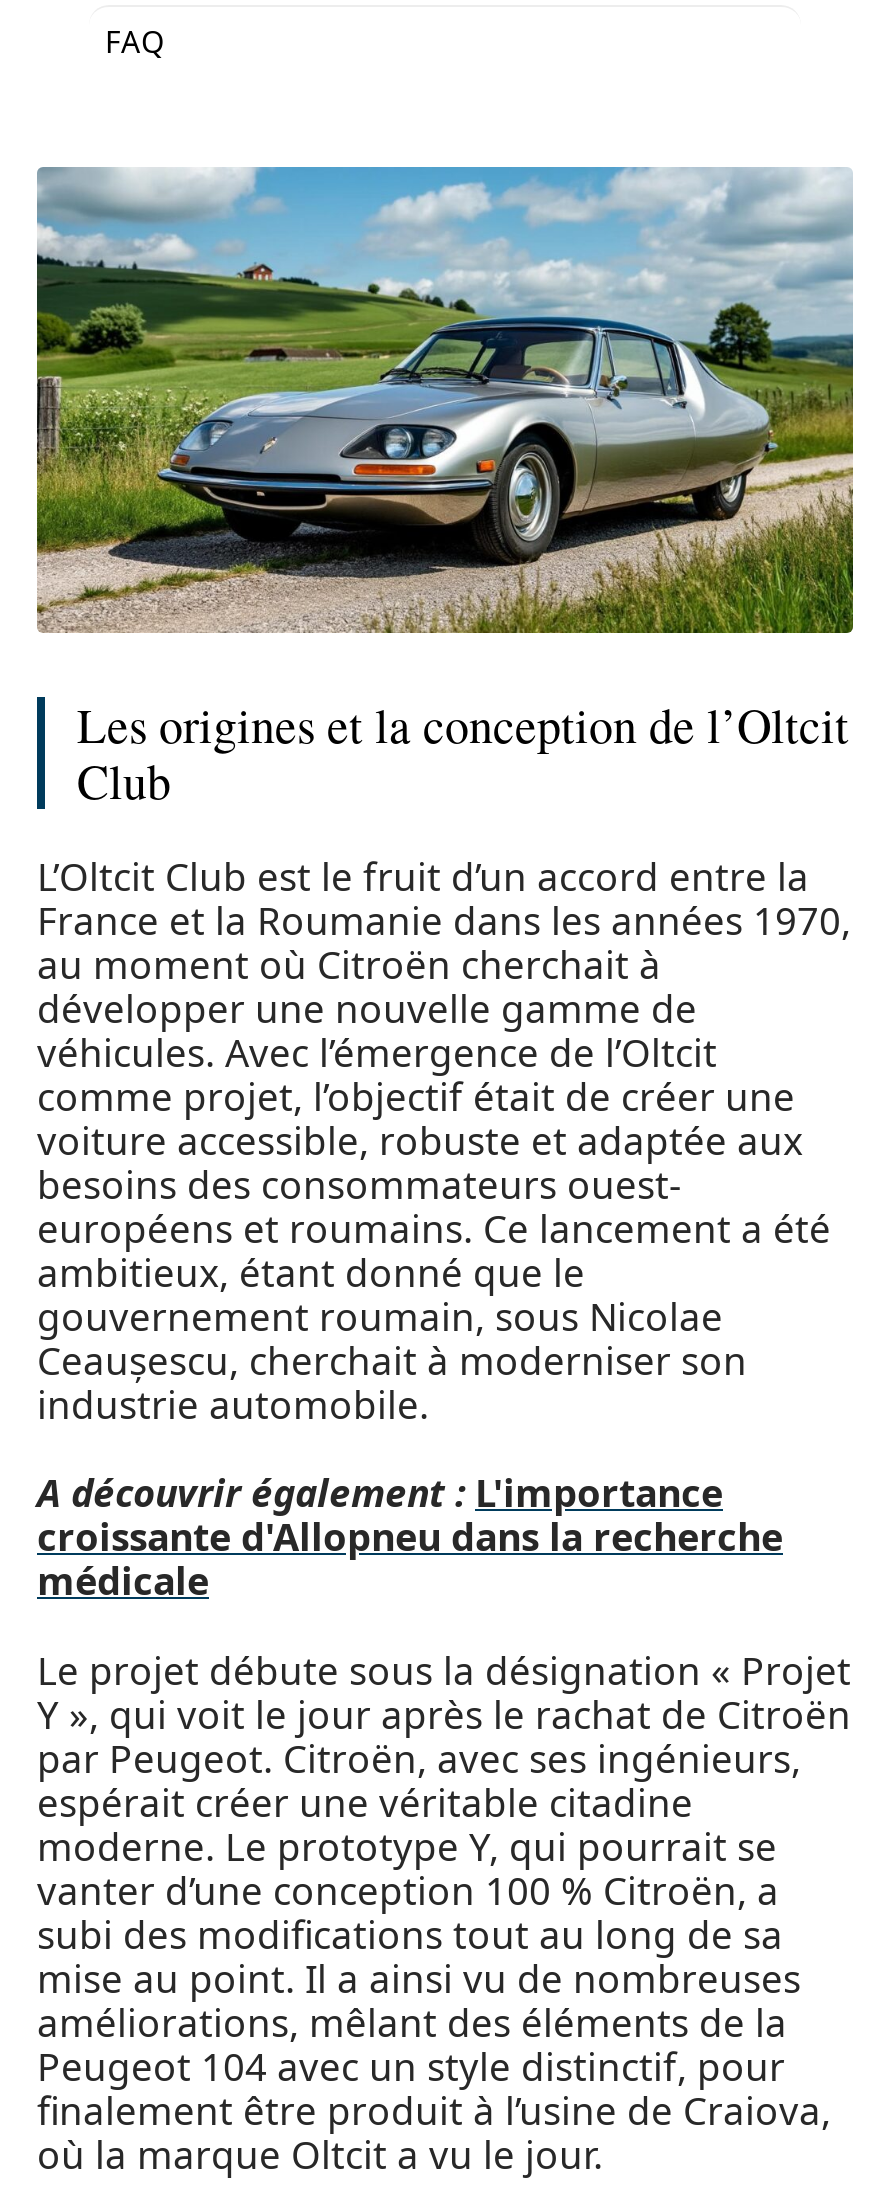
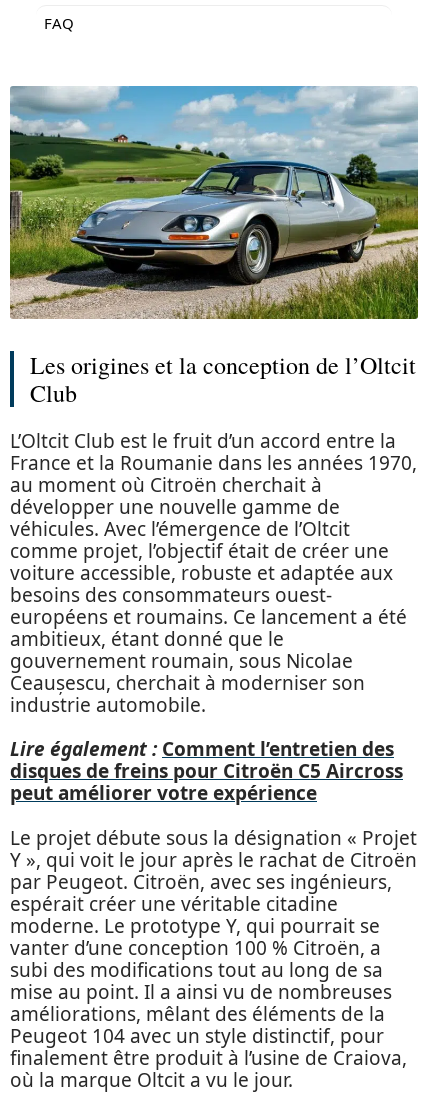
- A découvrir également : L'importance
- croissante d'Allopneu dans la recherche
- médicale
+ Lire également : Comment l’entretien des
+ disques de freins pour Citroën C5 Aircross
+ peut améliorer votre expérience
